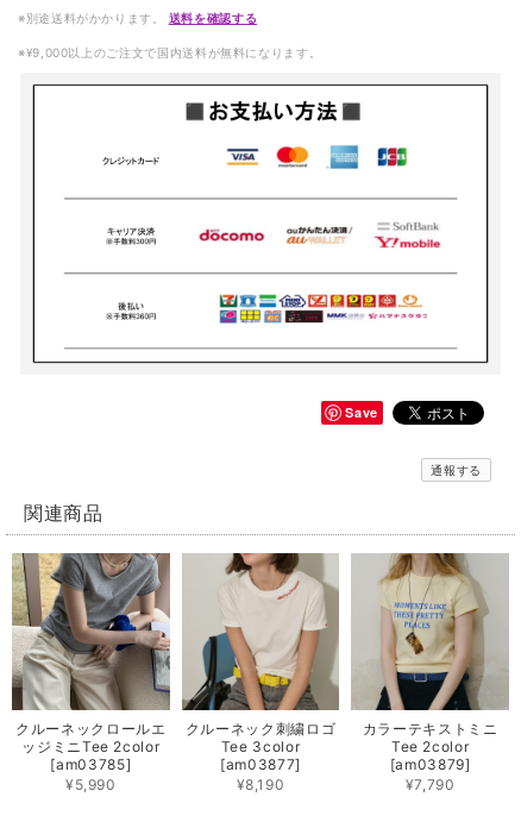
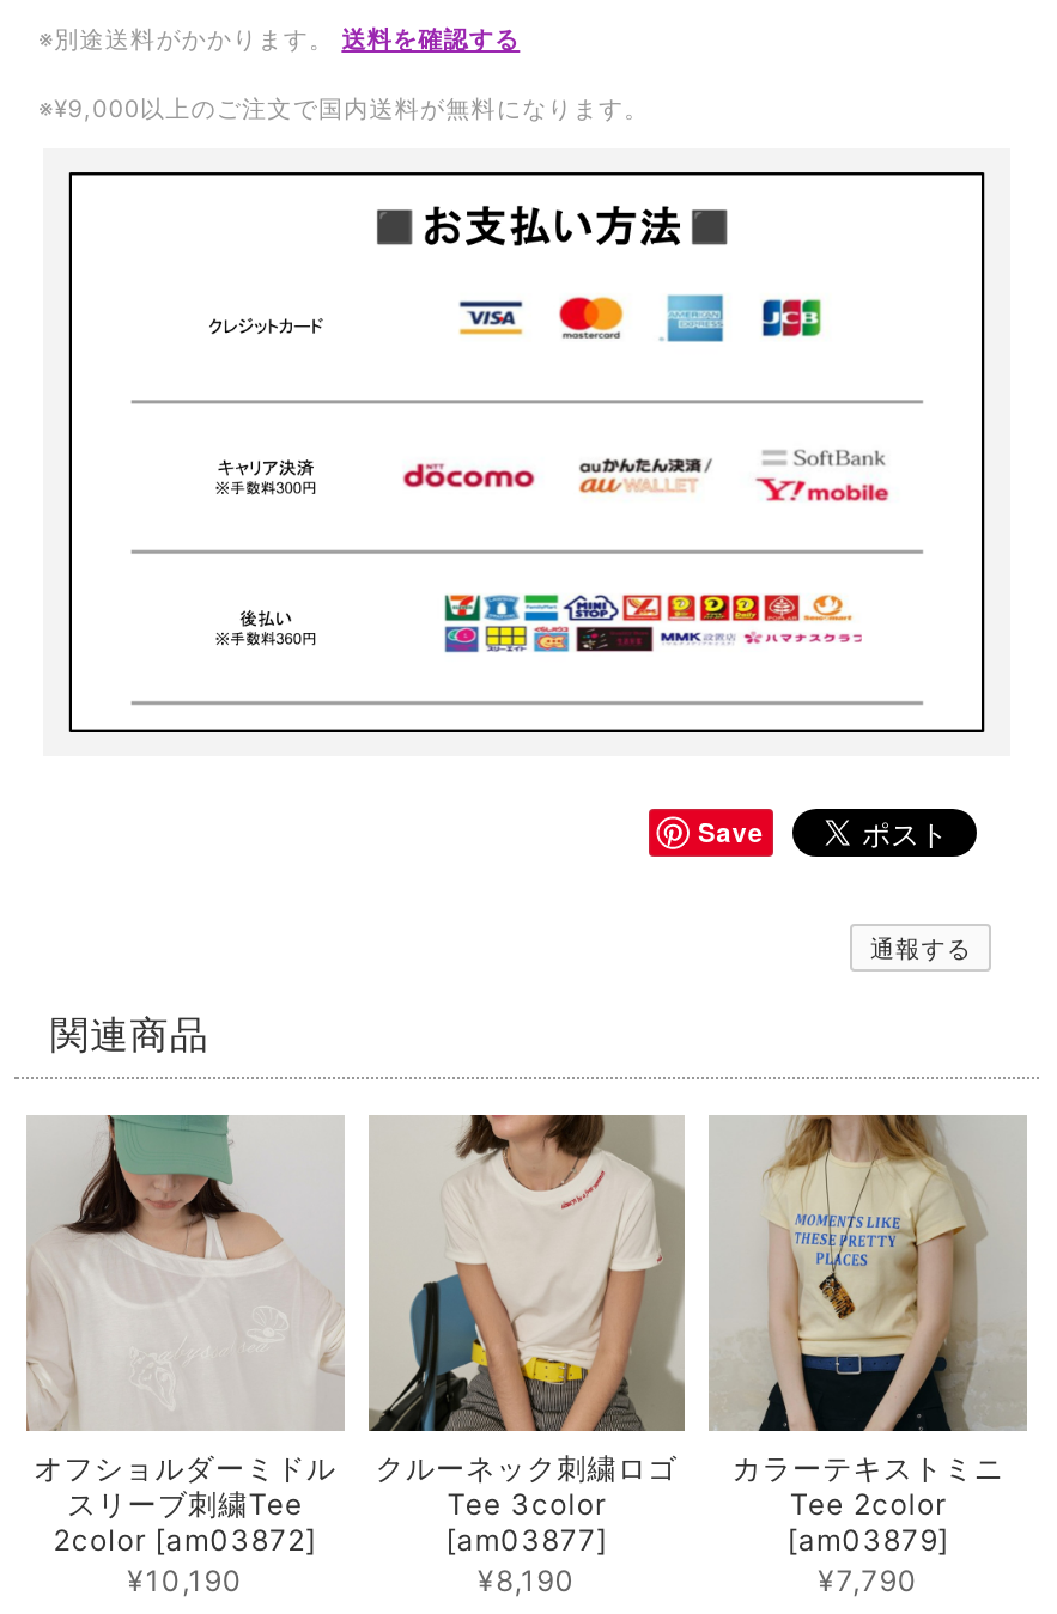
- [image]
- クルーネックロールエ
- ッジミニTee 2color
- [am03785]
- ¥5,990
+ [image]
+ オフショルダーミドル
+ スリーブ刺繍Tee
+ 2color [am03872]
+ ¥10,190
